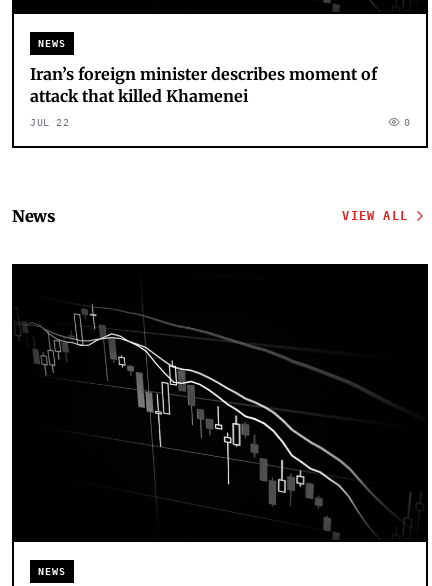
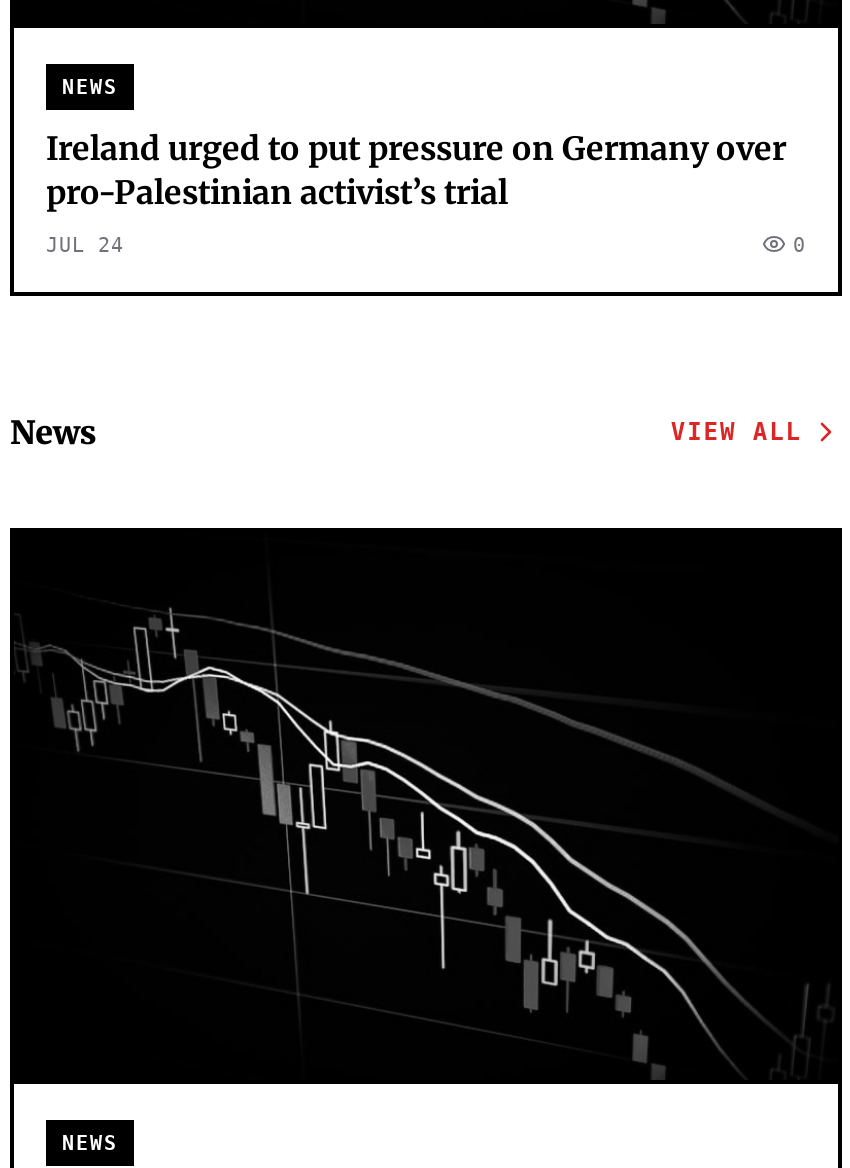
- Iran’s foreign minister describes moment of
- attack that killed Khamenei
+ Ireland urged to put pressure on Germany over
+ pro-Palestinian activist’s trial

- JUL 22
+ JUL 24
